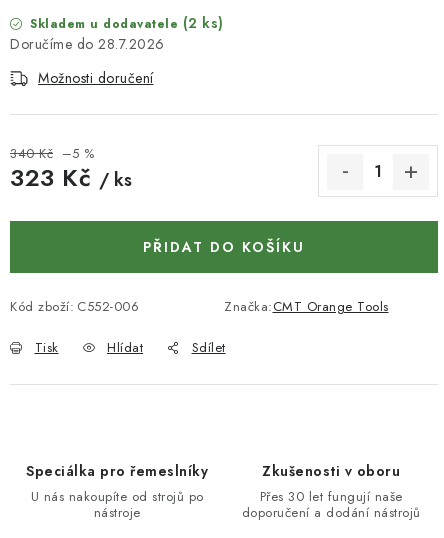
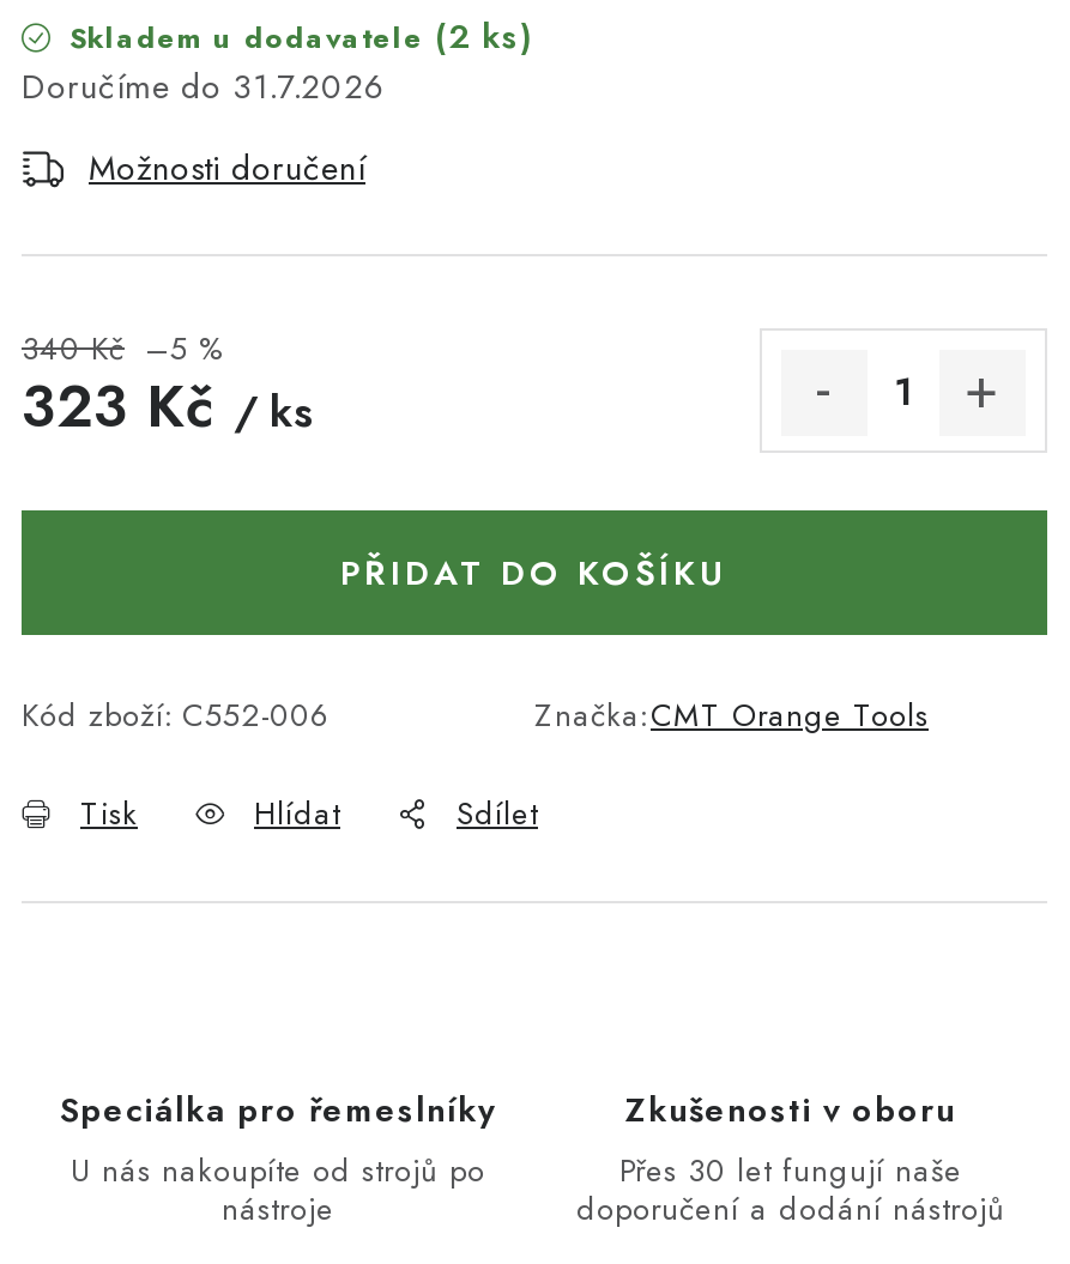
- 28.7.2026
+ 31.7.2026
